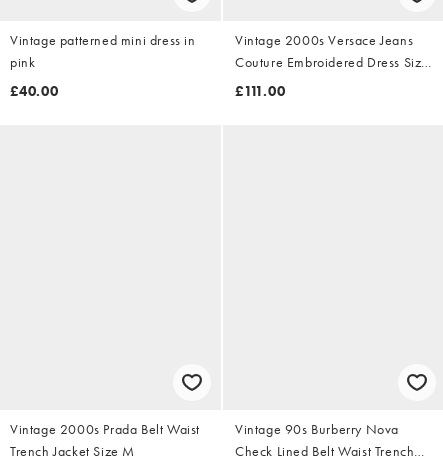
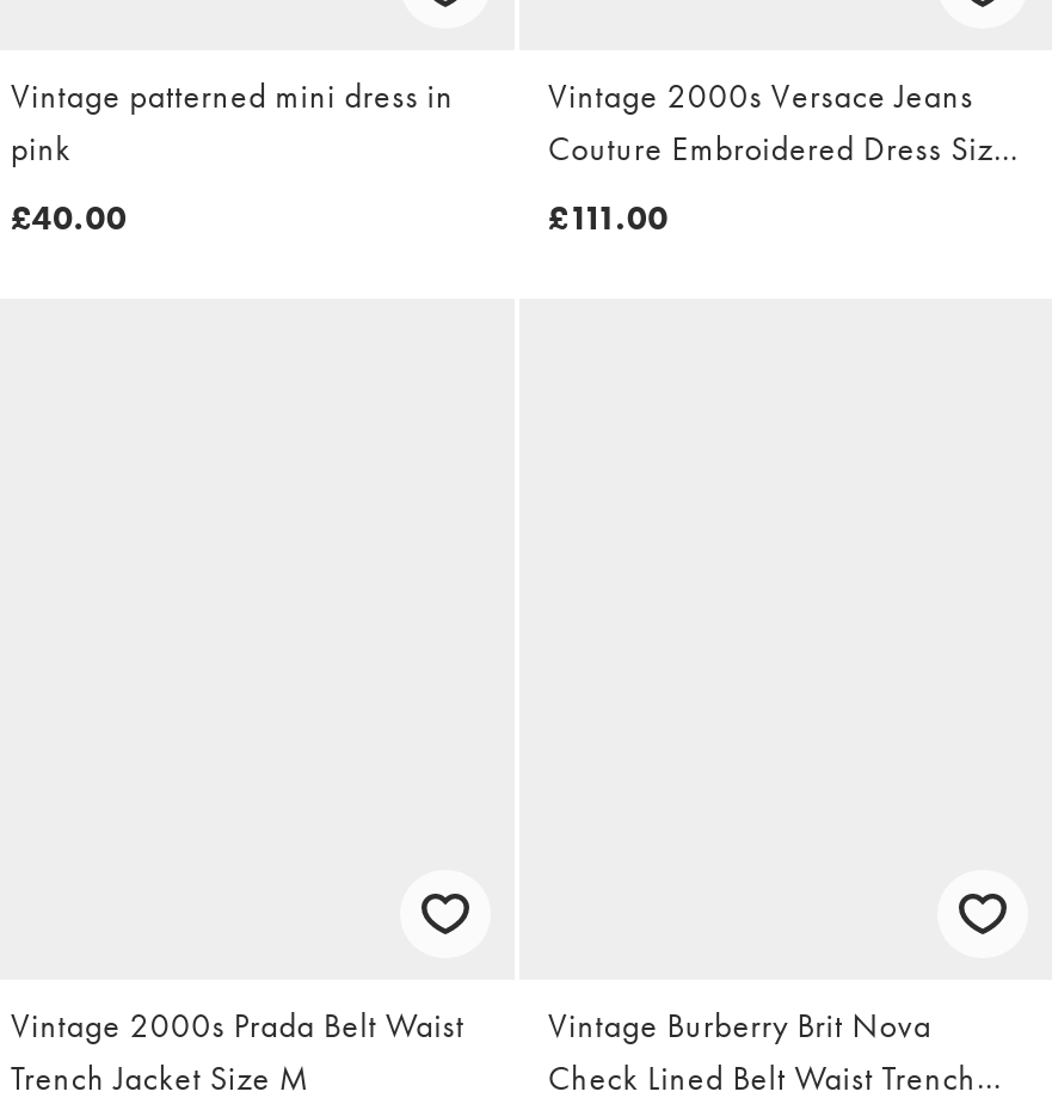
- Vintage 90s Burberry Nova
+ Vintage Burberry Brit Nova
